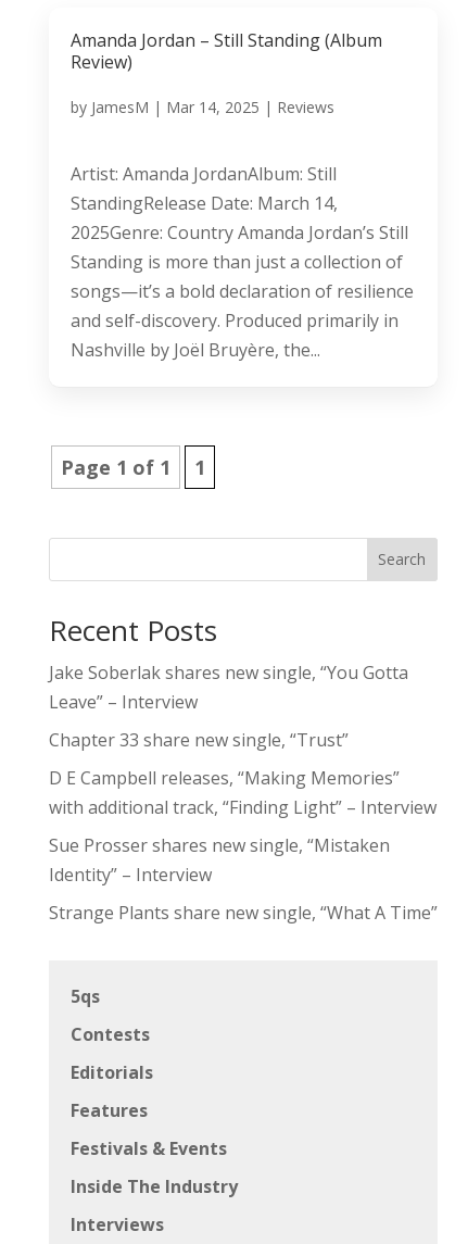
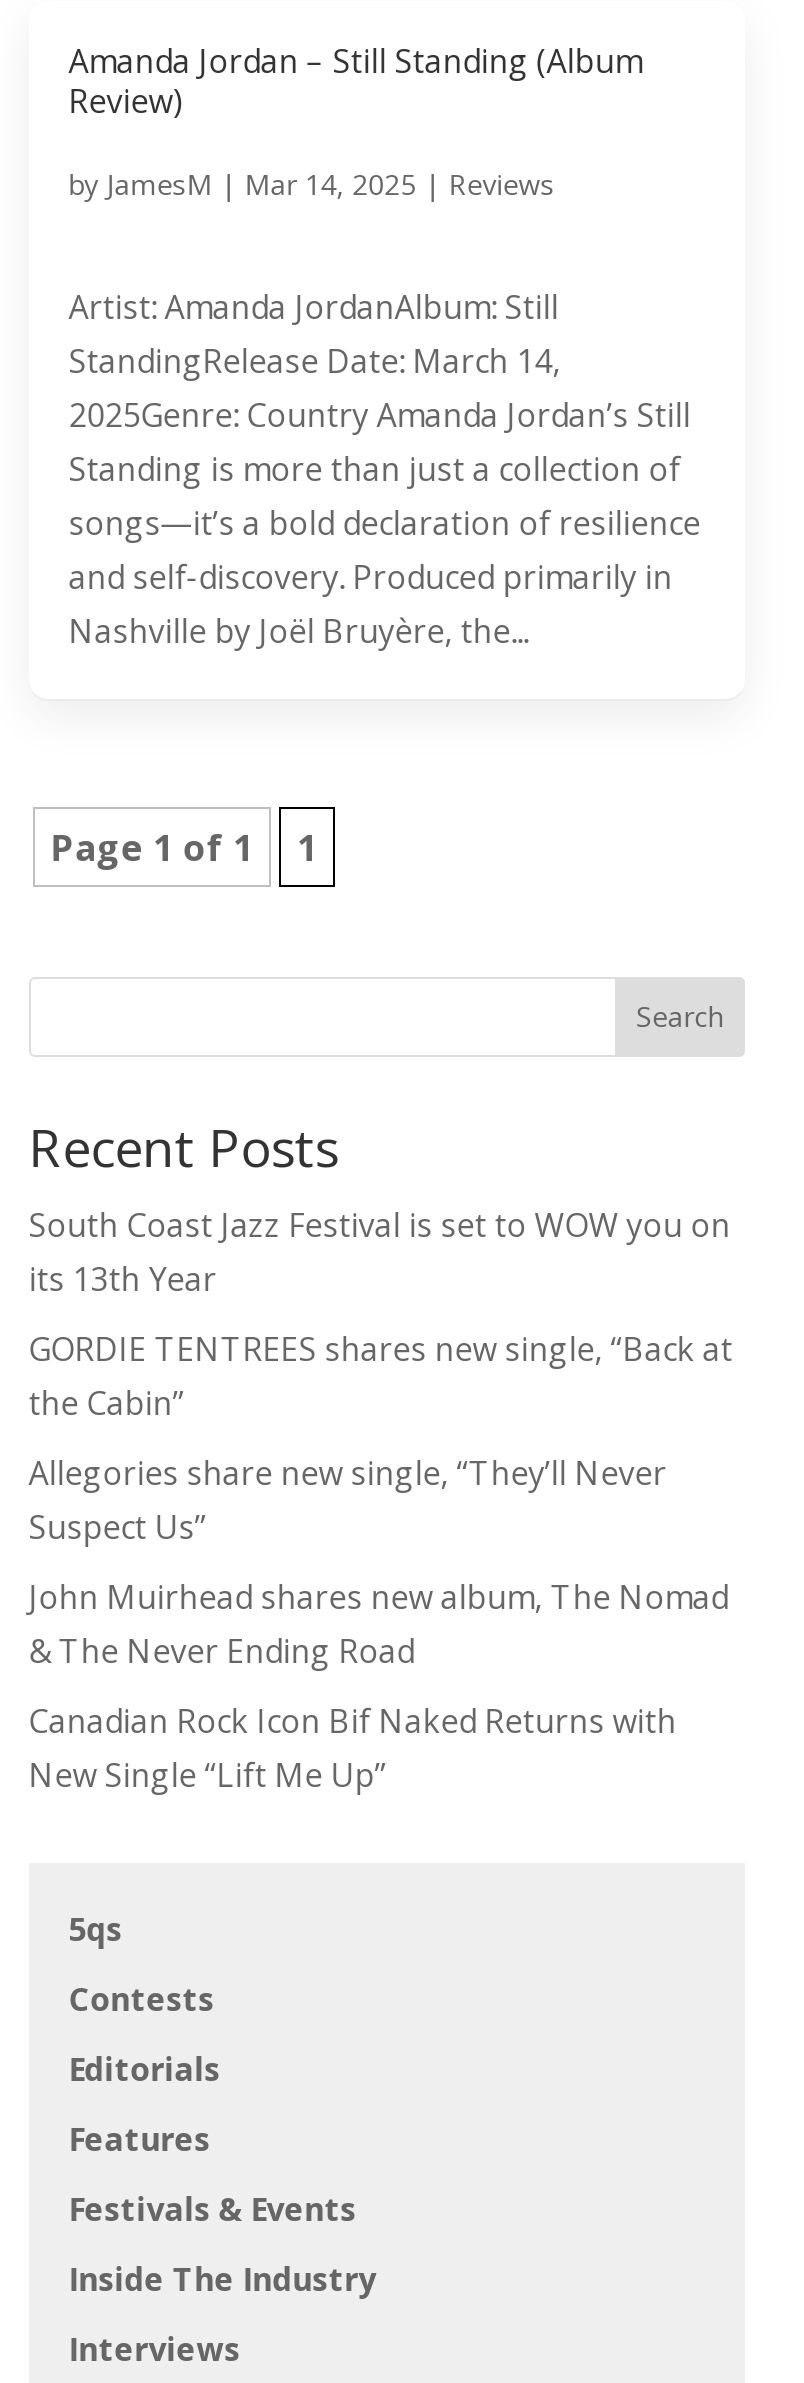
- Jake Soberlak shares new single, “You Gotta
- Leave” – Interview
+ South Coast Jazz Festival is set to WOW you on
+ its 13th Year

- Chapter 33 share new single, “Trust”
+ GORDIE TENTREES shares new single, “Back at
+ the Cabin”

- D E Campbell releases, “Making Memories”
- with additional track, “Finding Light” – Interview
+ Allegories share new single, “They’ll Never
+ Suspect Us”

- Sue Prosser shares new single, “Mistaken
- Identity” – Interview
+ John Muirhead shares new album, The Nomad
+ & The Never Ending Road

- Strange Plants share new single, “What A Time”
+ Canadian Rock Icon Bif Naked Returns with
+ New Single “Lift Me Up”
